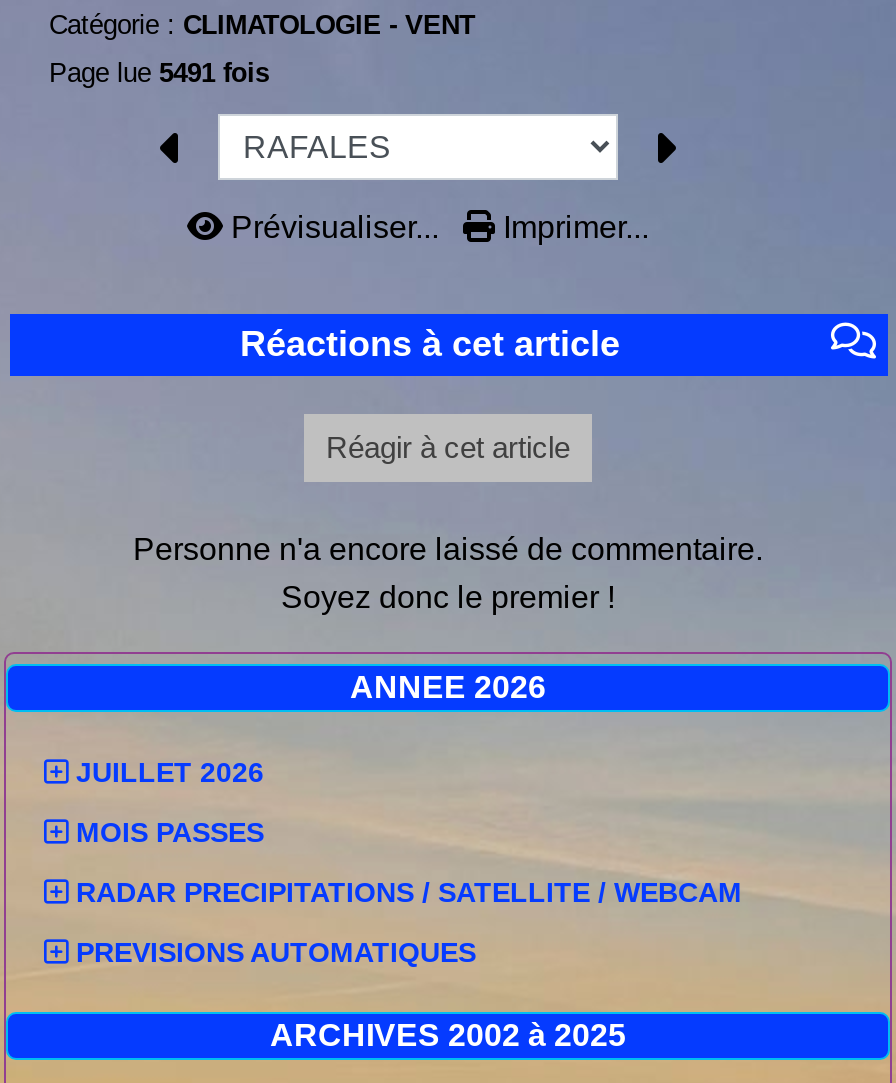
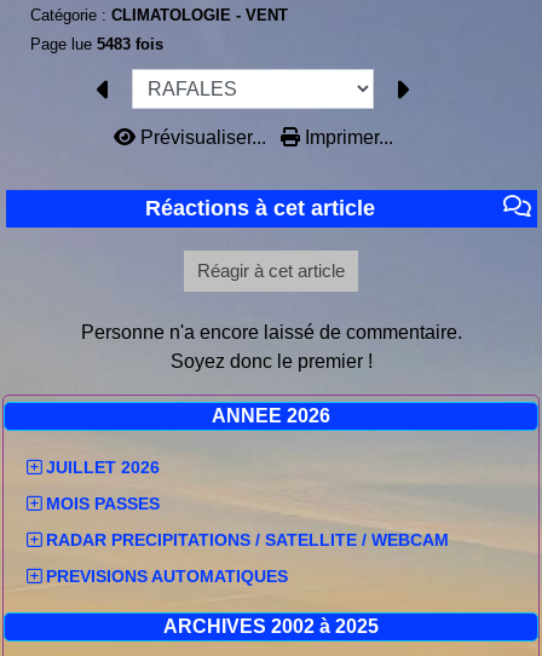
- Page lue 5491 fois
+ Page lue 5483 fois
